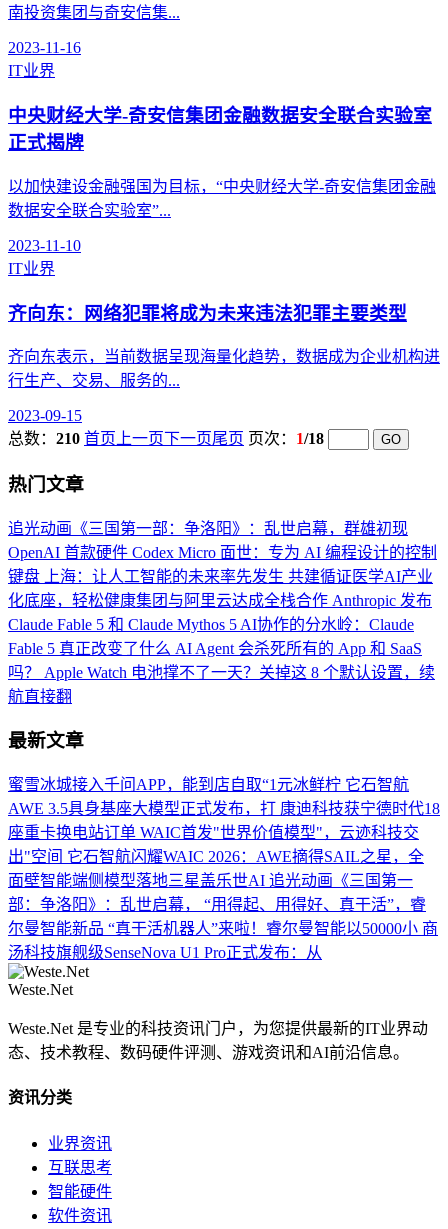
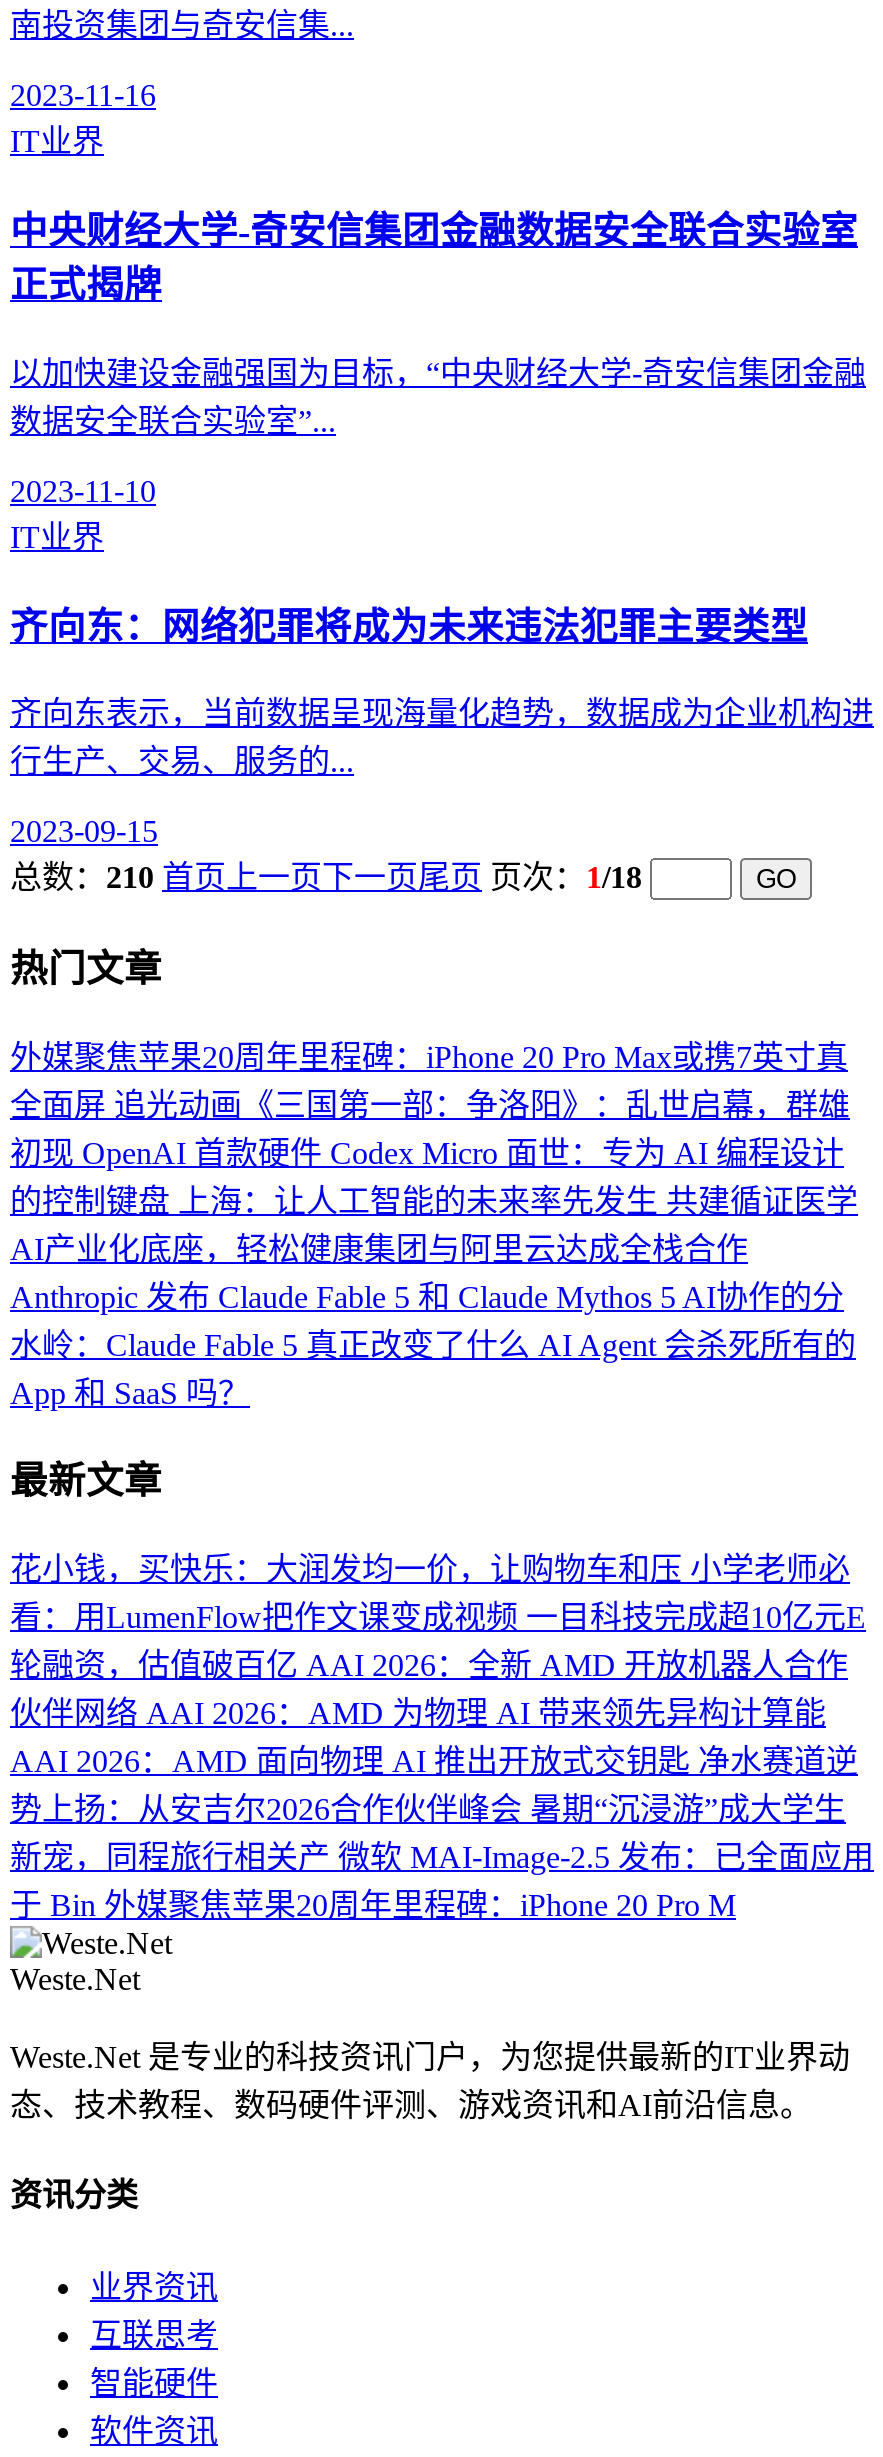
- 追光动画《三国第一部：争洛阳》：乱世启幕，群雄初现
- OpenAI 首款硬件 Codex Micro 面世：专为 AI 编程设计的控制
- 键盘 上海：让人工智能的未来率先发生 共建循证医学AI产业
- 化底座，轻松健康集团与阿里云达成全栈合作 Anthropic 发布
- Claude Fable 5 和 Claude Mythos 5 AI协作的分水岭：Claude
- Fable 5 真正改变了什么 AI Agent 会杀死所有的 App 和 SaaS
- 吗？ Apple Watch 电池撑不了一天？关掉这 8 个默认设置，续
- 航直接翻
+ 外媒聚焦苹果20周年里程碑：iPhone 20 Pro Max或携7英寸真
+ 全面屏 追光动画《三国第一部：争洛阳》：乱世启幕，群雄
+ 初现 OpenAI 首款硬件 Codex Micro 面世：专为 AI 编程设计
+ 的控制键盘 上海：让人工智能的未来率先发生 共建循证医学
+ AI产业化底座，轻松健康集团与阿里云达成全栈合作
+ Anthropic 发布 Claude Fable 5 和 Claude Mythos 5 AI协作的分
+ 水岭：Claude Fable 5 真正改变了什么 AI Agent 会杀死所有的
+ App 和 SaaS 吗？

- 蜜雪冰城接入千问APP，能到店自取“1元冰鲜柠 它石智航
- AWE 3.5具身基座大模型正式发布，打 康迪科技获宁德时代18
- 座重卡换电站订单 WAIC首发"世界价值模型"，云迹科技交
- 出"空间 它石智航闪耀WAIC 2026：AWE摘得SAIL之星，全
- 面壁智能端侧模型落地三星盖乐世AI 追光动画《三国第一
- 部：争洛阳》：乱世启幕， “用得起、用得好、真干活”，睿
- 尔曼智能新品 “真干活机器人”来啦！睿尔曼智能以50000小 商
- 汤科技旗舰级SenseNova U1 Pro正式发布：从
+ 花小钱，买快乐：大润发均一价，让购物车和压 小学老师必
+ 看：用LumenFlow把作文课变成视频 一目科技完成超10亿元E
+ 轮融资，估值破百亿 AAI 2026：全新 AMD 开放机器人合作
+ 伙伴网络 AAI 2026：AMD 为物理 AI 带来领先异构计算能
+ AAI 2026：AMD 面向物理 AI 推出开放式交钥匙 净水赛道逆
+ 势上扬：从安吉尔2026合作伙伴峰会 暑期“沉浸游”成大学生
+ 新宠，同程旅行相关产 微软 MAI-Image-2.5 发布：已全面应用
+ 于 Bin 外媒聚焦苹果20周年里程碑：iPhone 20 Pro M
